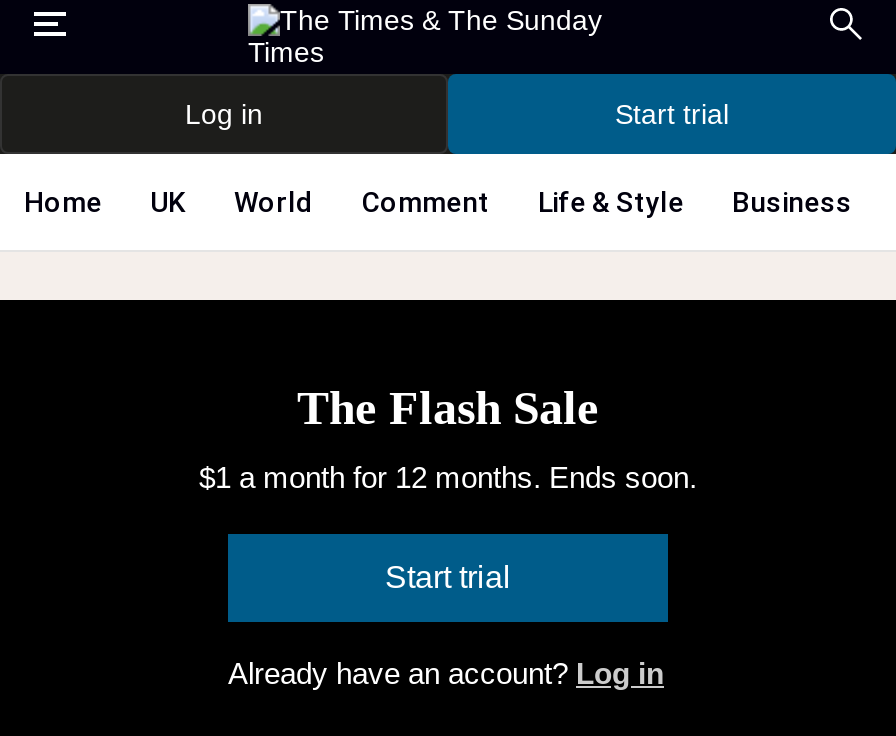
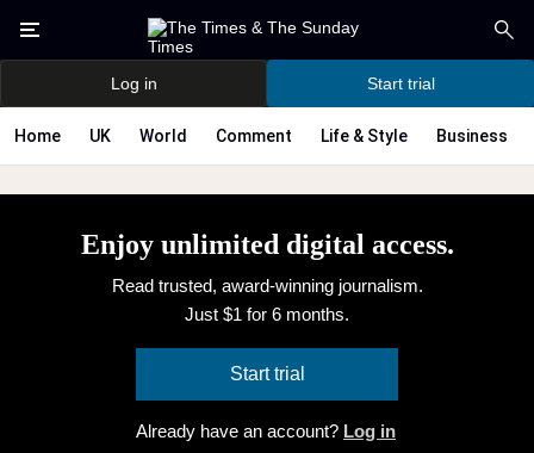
- The Flash Sale
+ Enjoy unlimited digital access.

- $1 a month for 12 months. Ends soon.
+ Read trusted, award-winning journalism.
+ Just $1 for 6 months.
